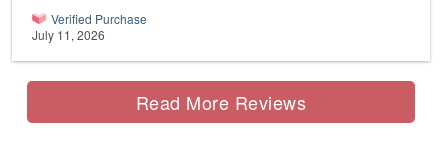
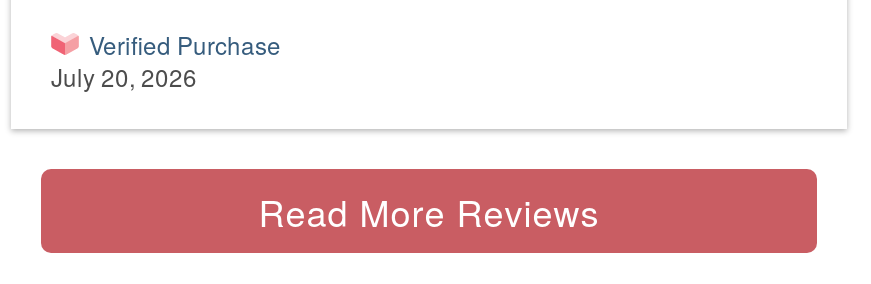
- July 11, 2026
+ July 20, 2026
